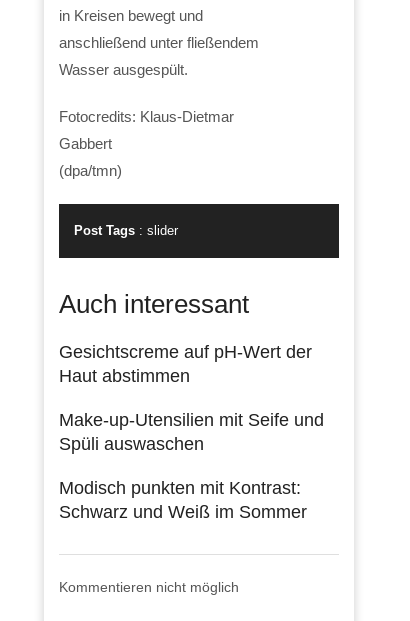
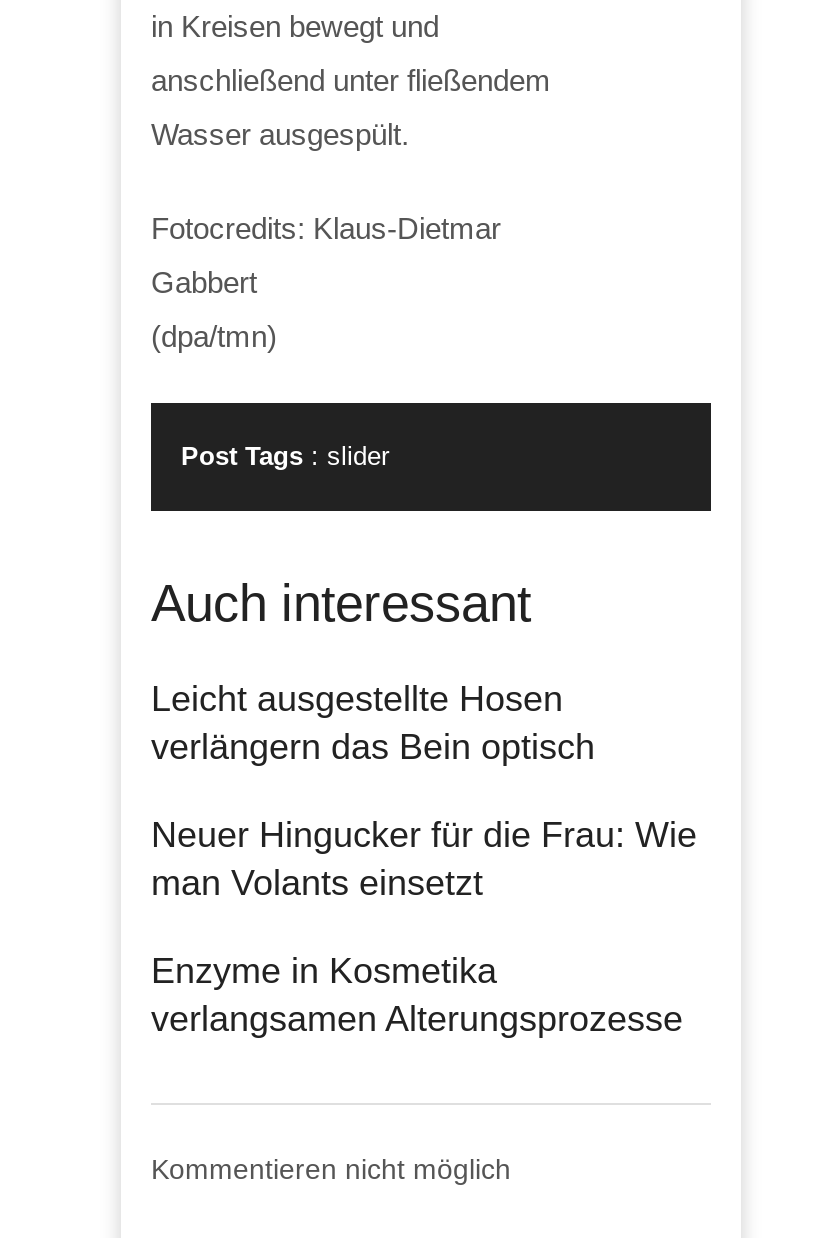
- Gesichtscreme auf pH-Wert der
- Haut abstimmen
+ Leicht ausgestellte Hosen
+ verlängern das Bein optisch

- Make-up-Utensilien mit Seife und
- Spüli auswaschen
+ Neuer Hingucker für die Frau: Wie
+ man Volants einsetzt

- Modisch punkten mit Kontrast:
- Schwarz und Weiß im Sommer
+ Enzyme in Kosmetika
+ verlangsamen Alterungsprozesse
